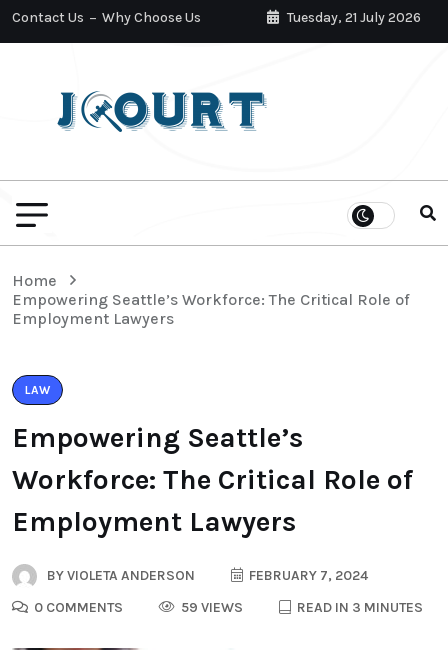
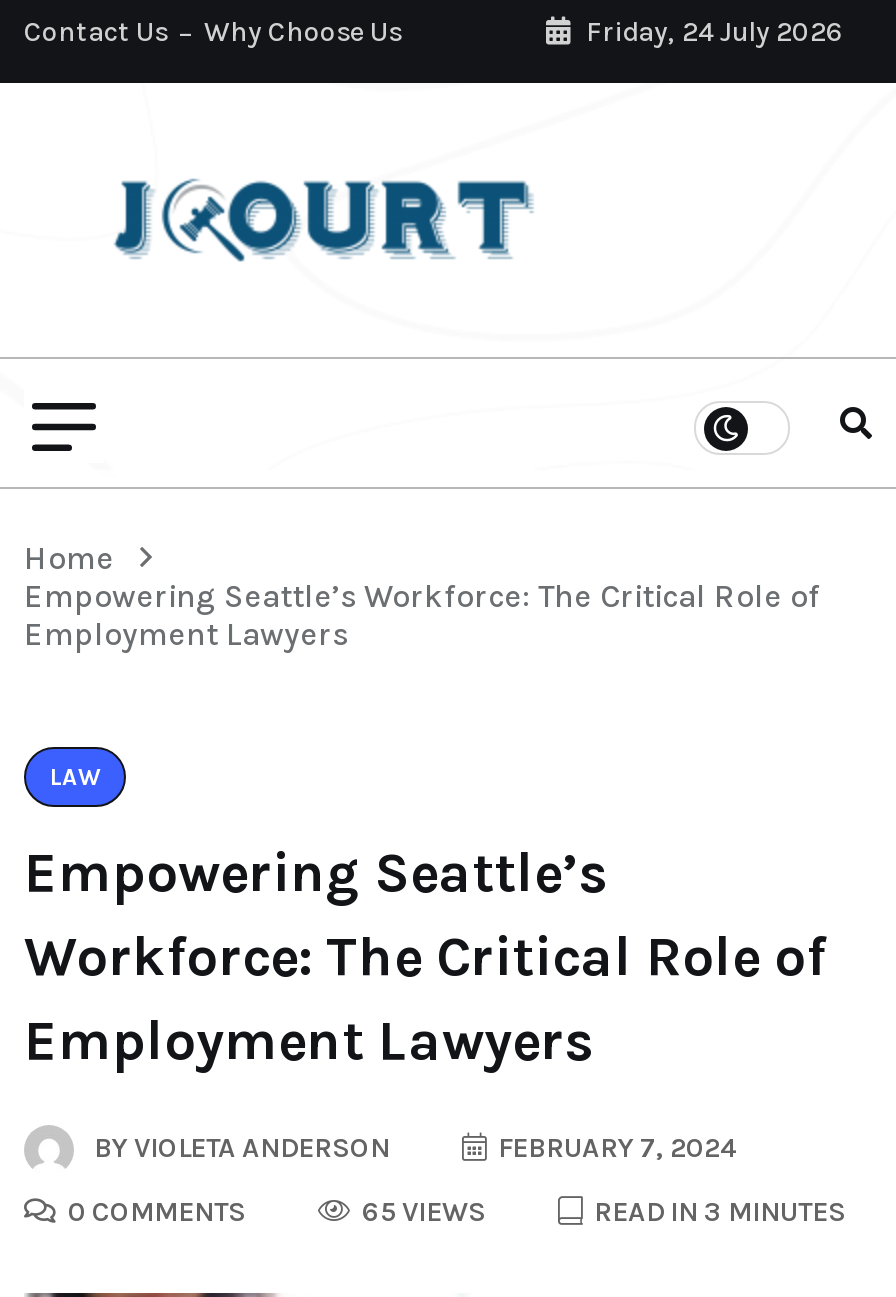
- Tuesday, 21 July 2026
+ Friday, 24 July 2026

- 59 VIEWS
+ 65 VIEWS
